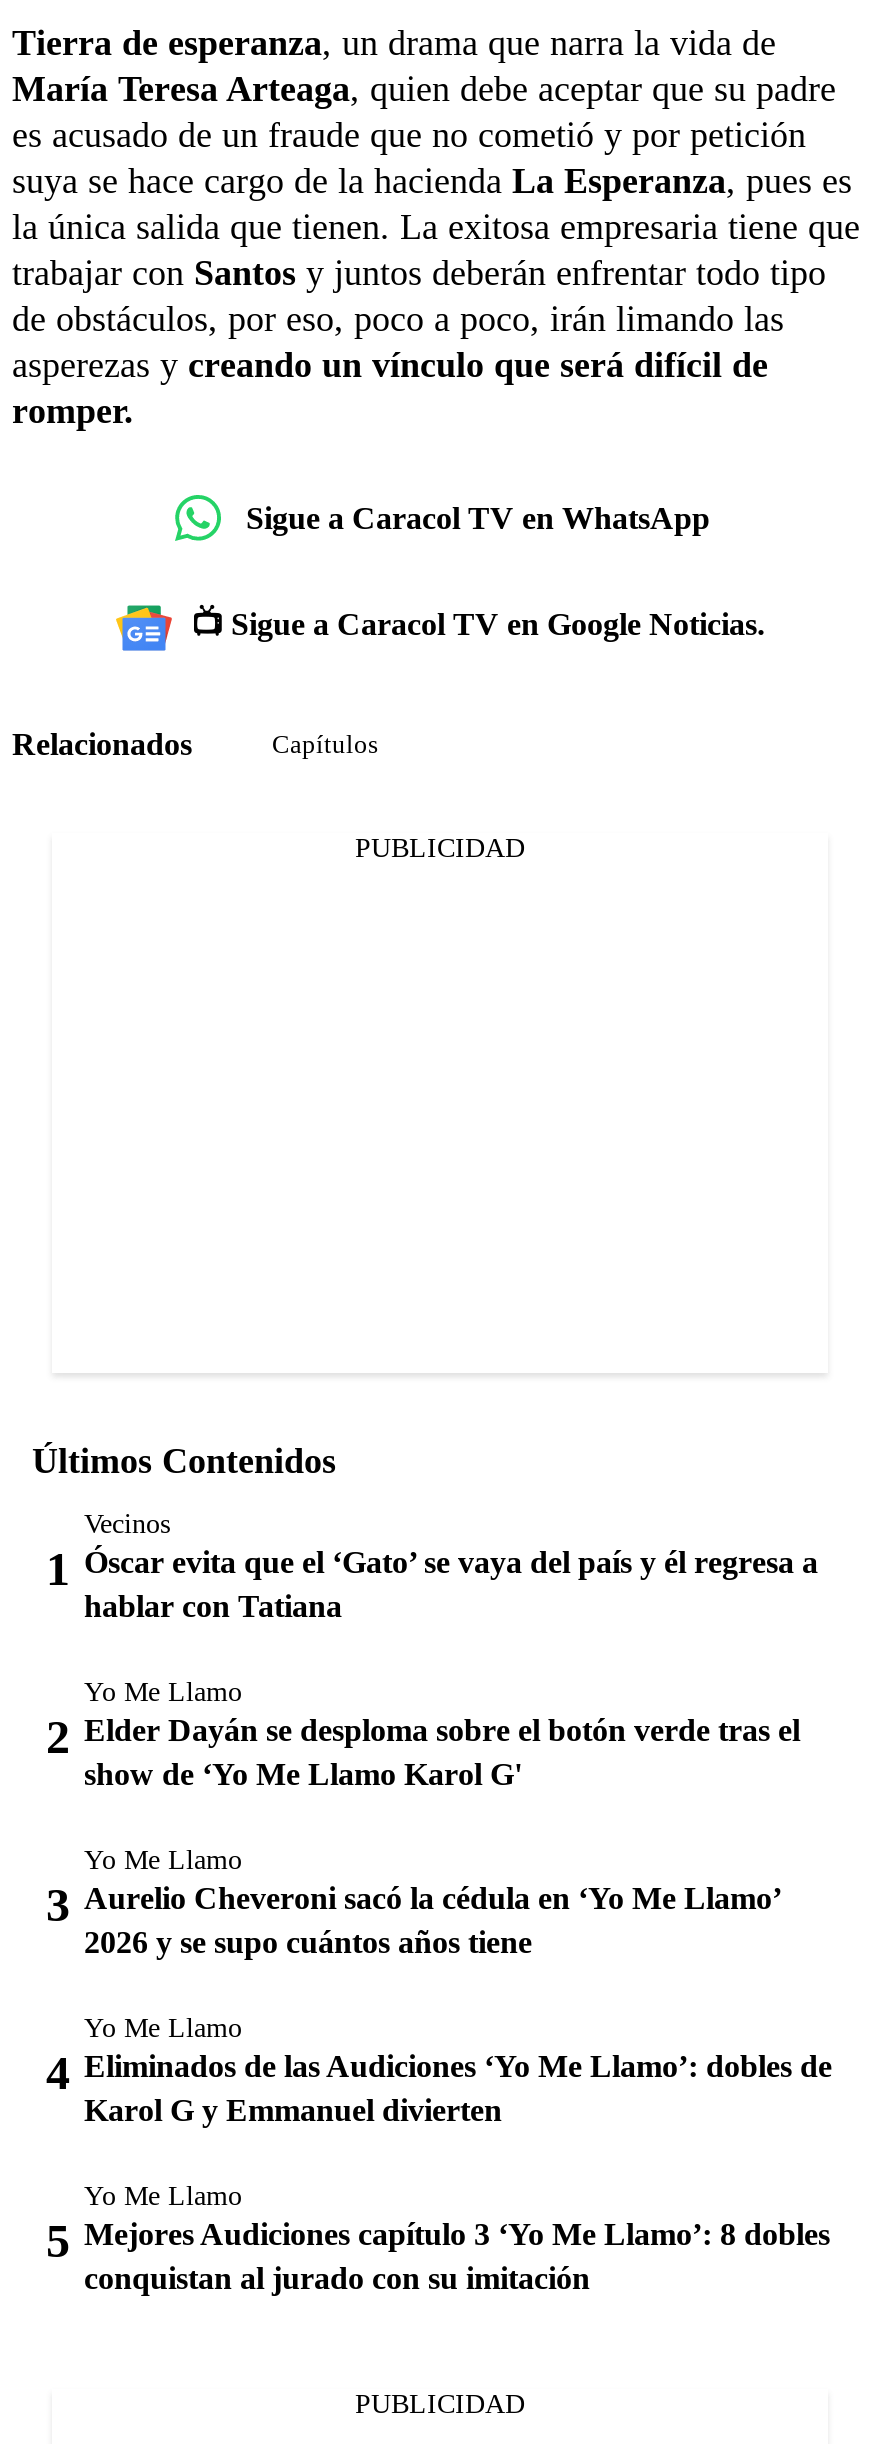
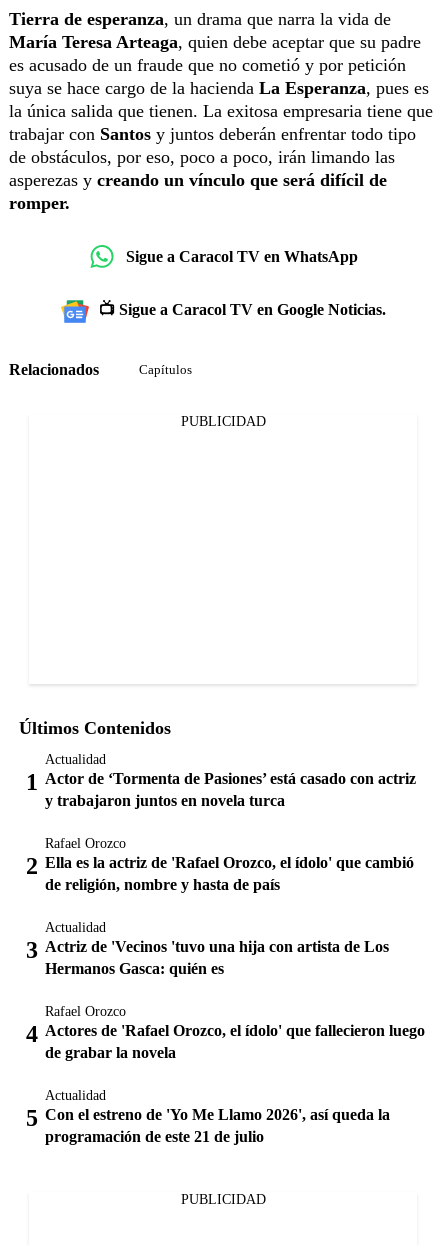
- Vecinos
- Óscar evita que el ‘Gato’ se vaya del país y él regresa a
- hablar con Tatiana
+ Actualidad
+ Actor de ‘Tormenta de Pasiones’ está casado con actriz
+ y trabajaron juntos en novela turca

- Yo Me Llamo
- Elder Dayán se desploma sobre el botón verde tras el
- show de ‘Yo Me Llamo Karol G'
+ Rafael Orozco
+ Ella es la actriz de 'Rafael Orozco, el ídolo' que cambió
+ de religión, nombre y hasta de país

- Yo Me Llamo
- Aurelio Cheveroni sacó la cédula en ‘Yo Me Llamo’
- 2026 y se supo cuántos años tiene
+ Actualidad
+ Actriz de 'Vecinos 'tuvo una hija con artista de Los
+ Hermanos Gasca: quién es

- Yo Me Llamo
- Eliminados de las Audiciones ‘Yo Me Llamo’: dobles de
- Karol G y Emmanuel divierten
+ Rafael Orozco
+ Actores de 'Rafael Orozco, el ídolo' que fallecieron luego
+ de grabar la novela

- Yo Me Llamo
- Mejores Audiciones capítulo 3 ‘Yo Me Llamo’: 8 dobles
- conquistan al jurado con su imitación
+ Actualidad
+ Con el estreno de 'Yo Me Llamo 2026', así queda la
+ programación de este 21 de julio
